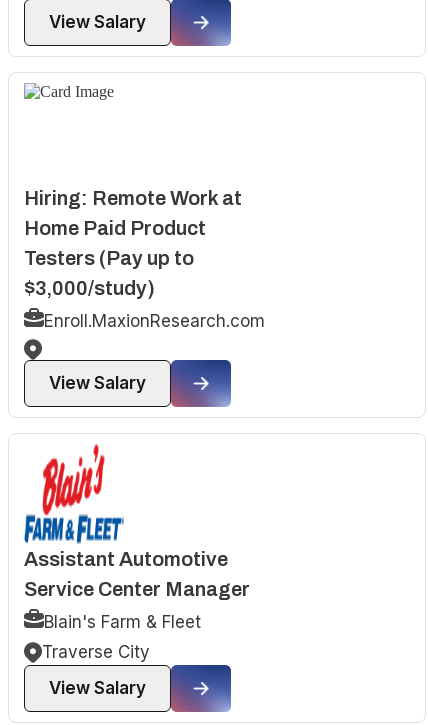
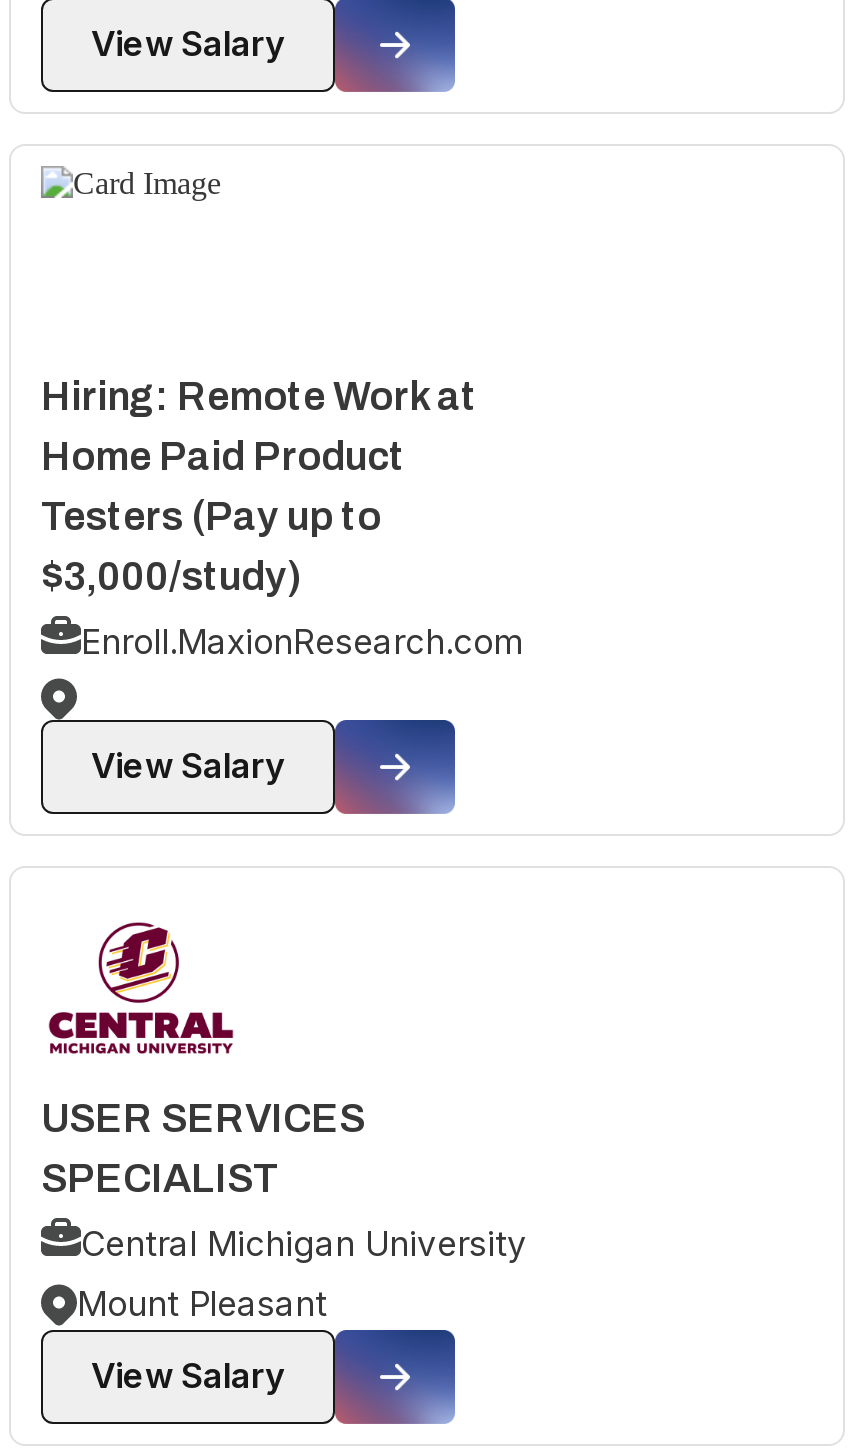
- [image]
- Assistant Automotive
- Service Center Manager
+ [image]
+ USER SERVICES
+ SPECIALIST

- Blain's Farm & Fleet
+ Central Michigan University

- Traverse City
+ Mount Pleasant
